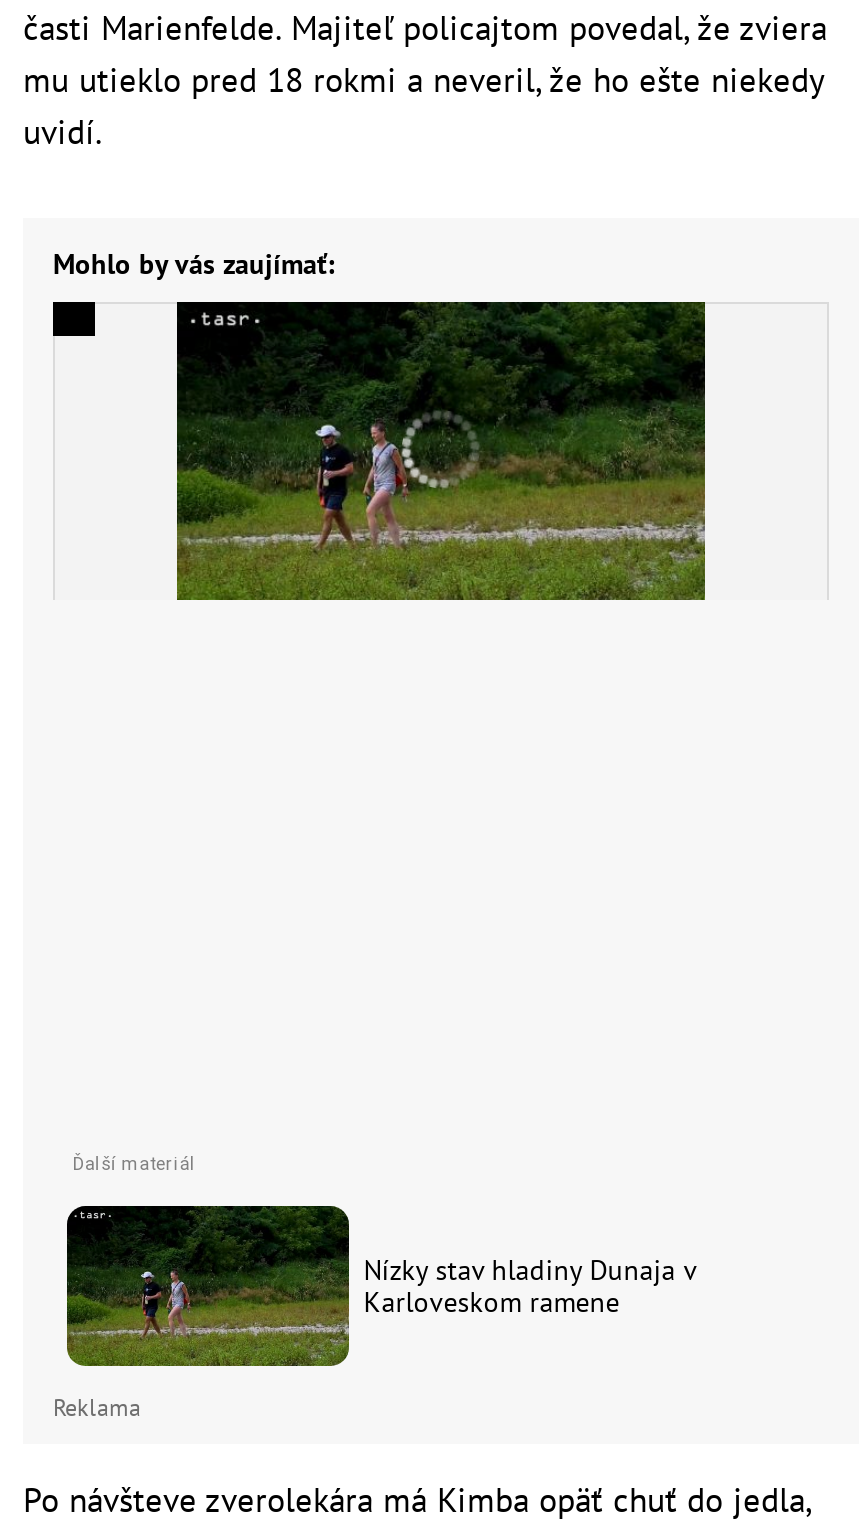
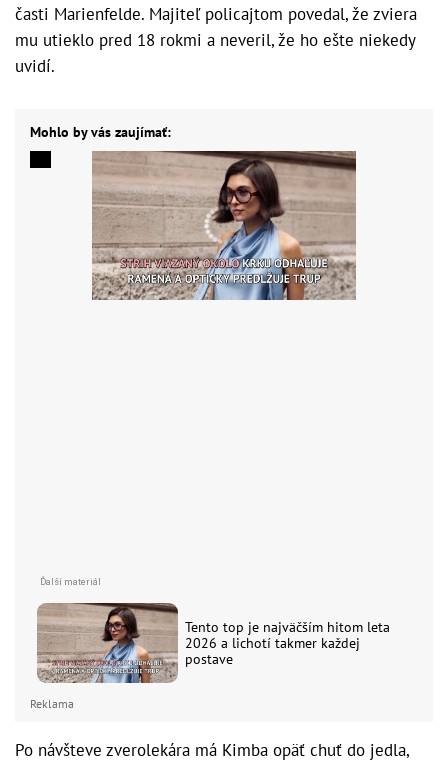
- [image]
+ [image]

- [image]
- Nízky stav hladiny Dunaja v
- Karloveskom ramene
+ [image]
+ Tento top je najväčším hitom leta
+ 2026 a lichotí takmer každej
+ postave
